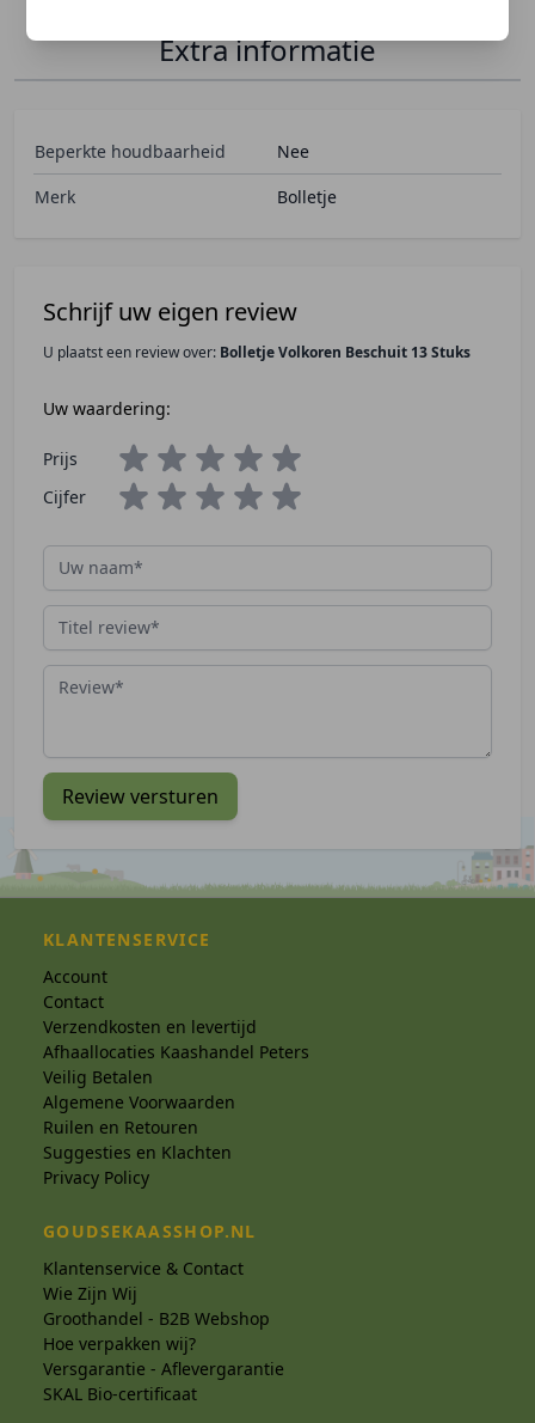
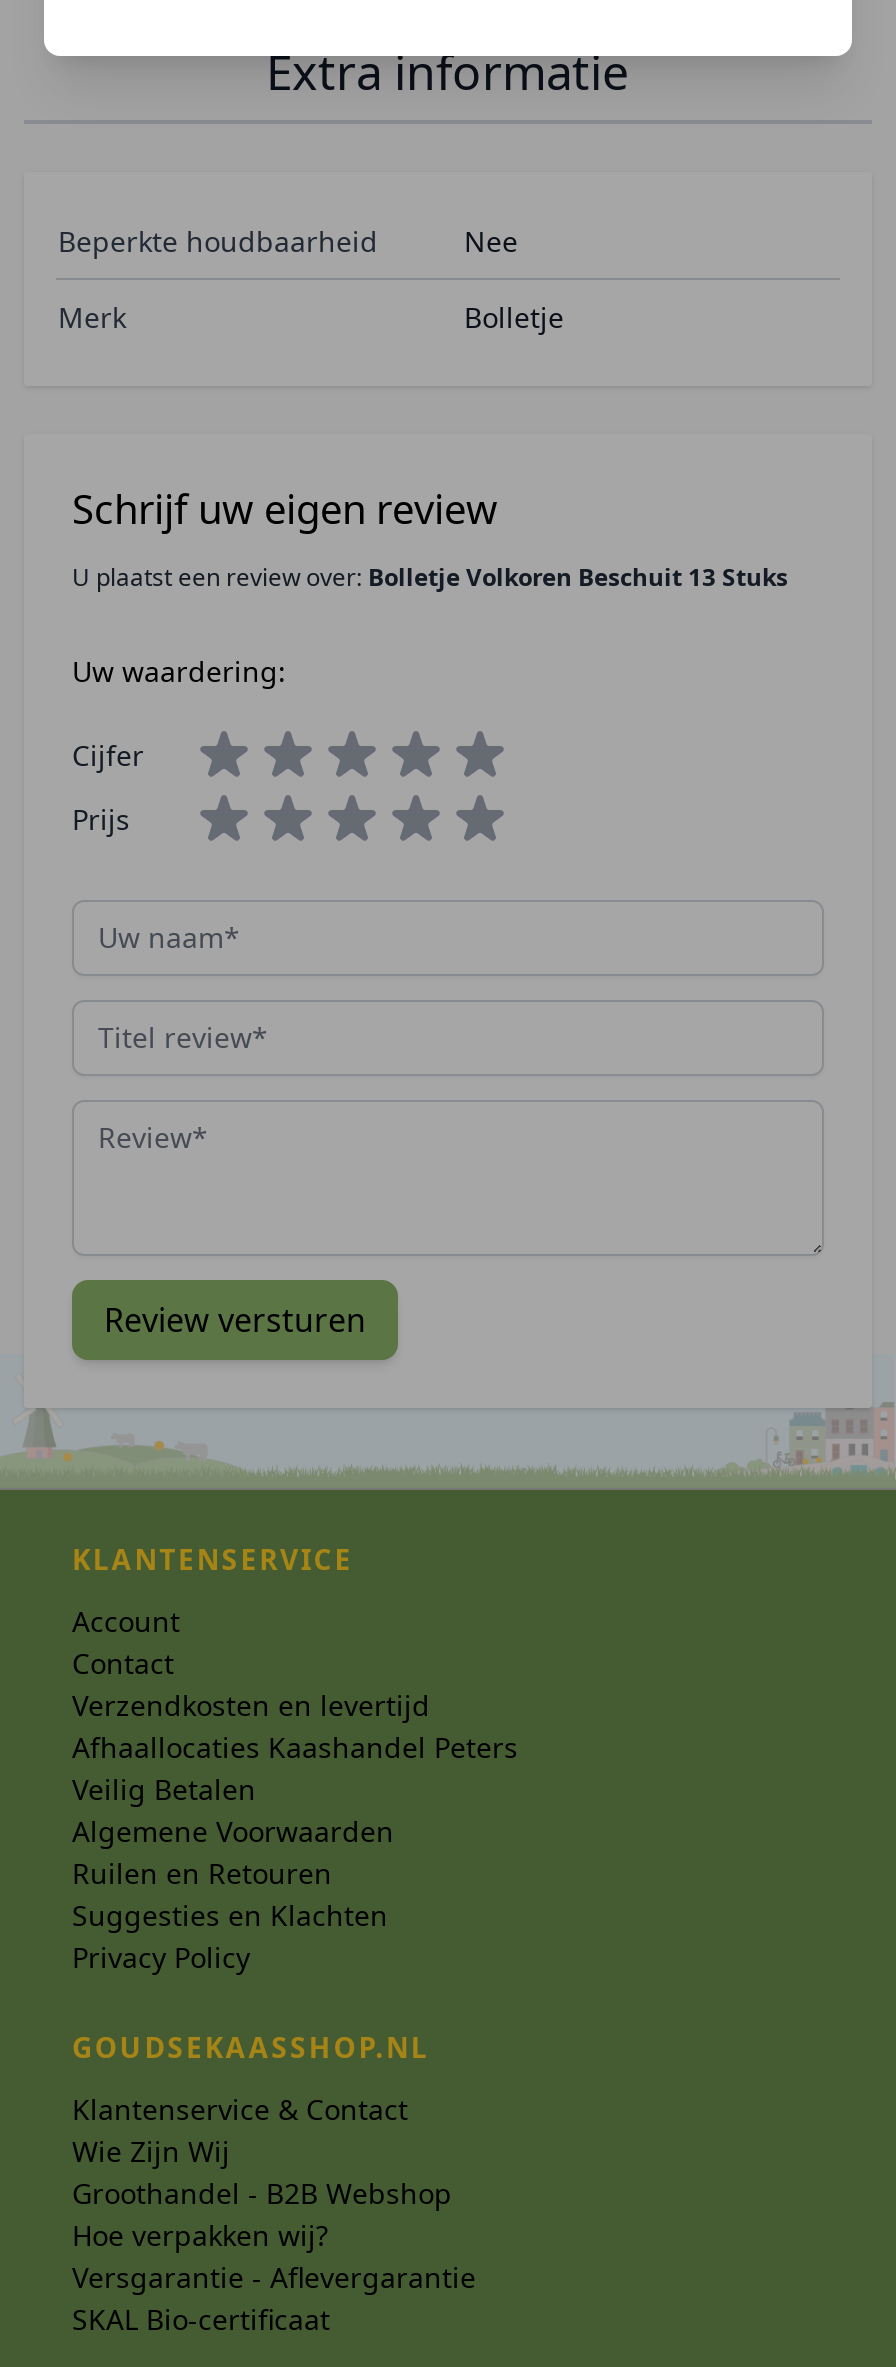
moved down: Prijs

moved up: Cijfer
